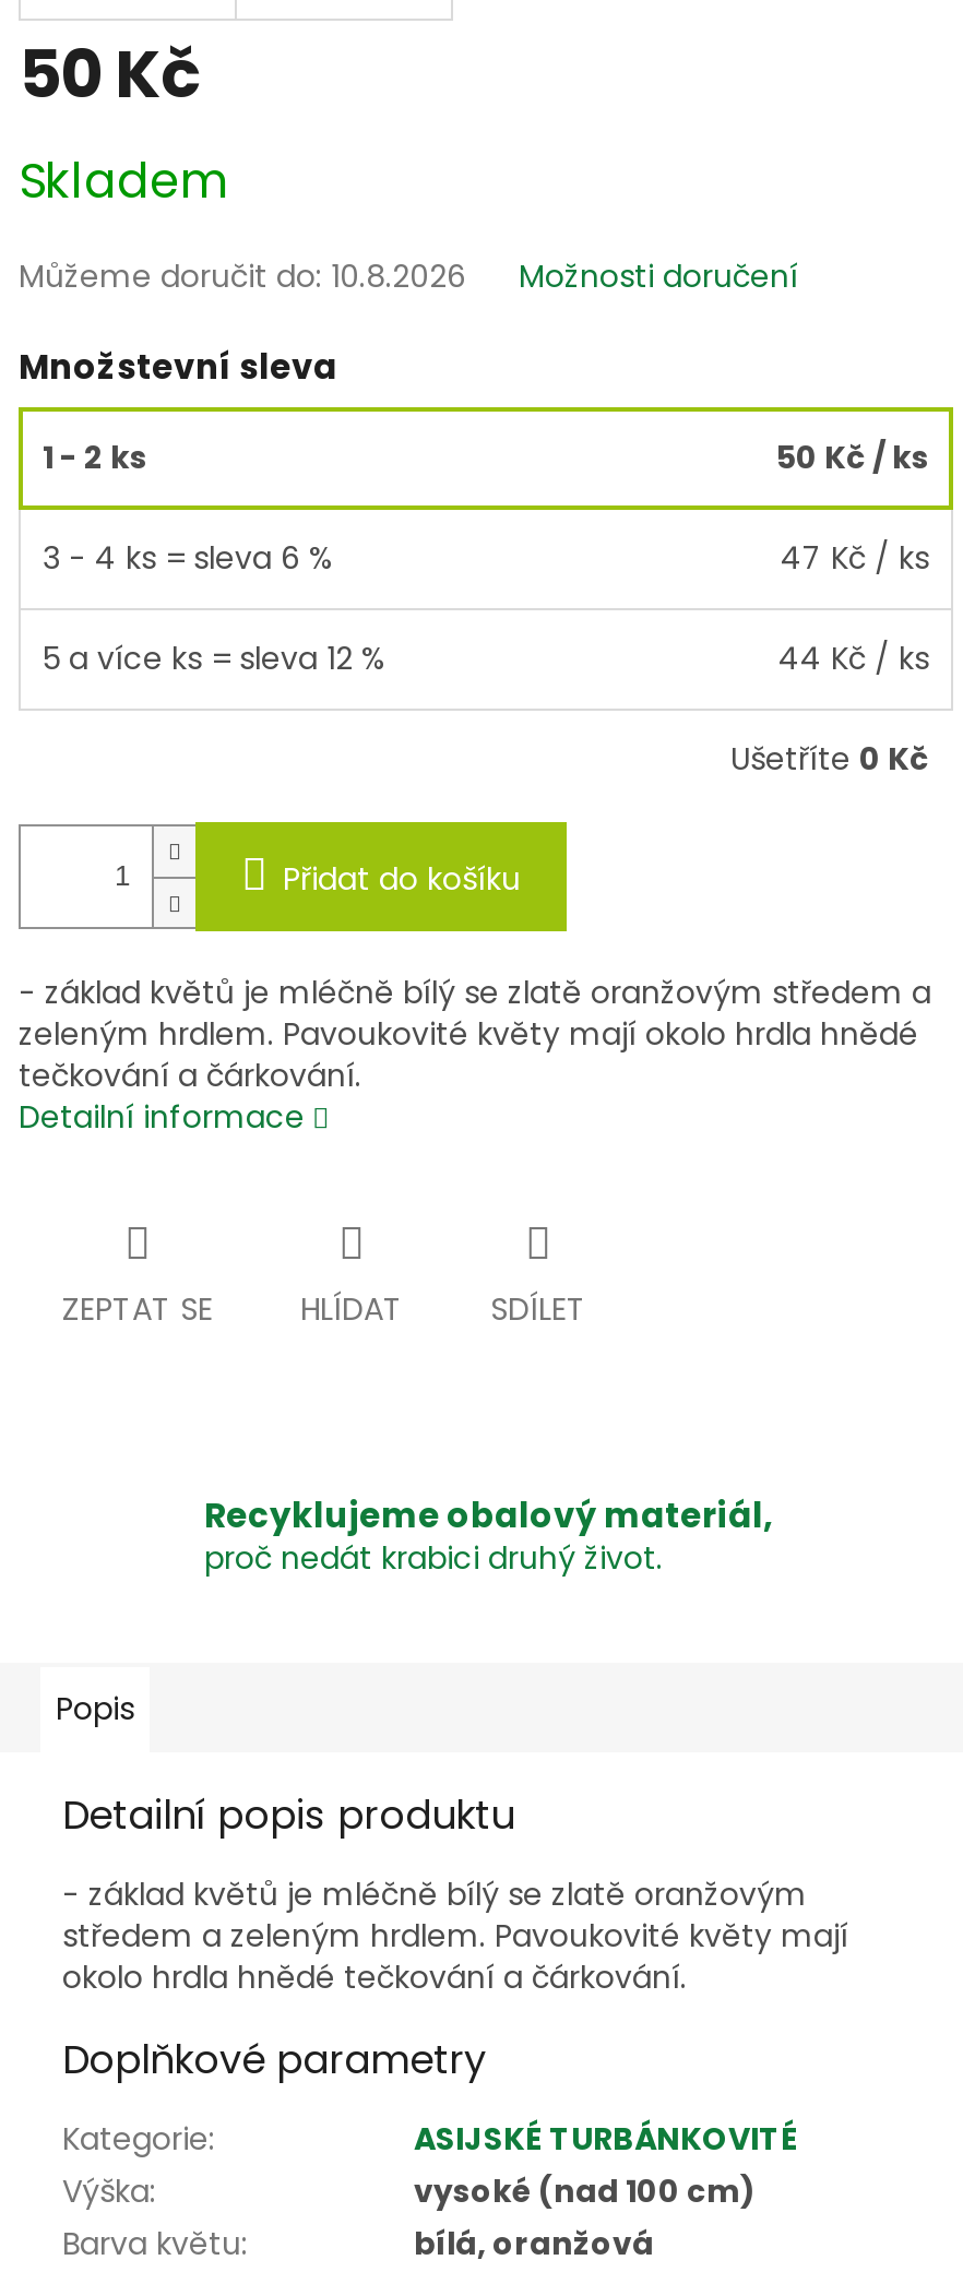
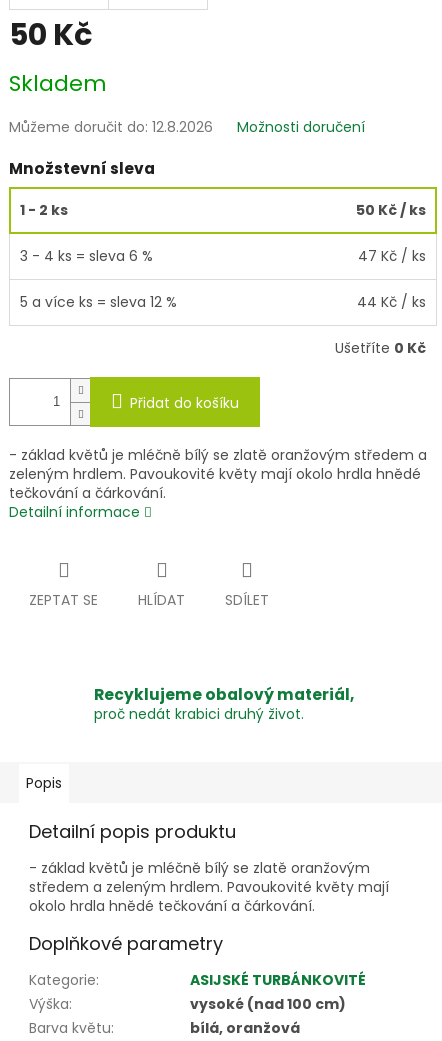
- Můžeme doručit do: 10.8.2026
+ Můžeme doručit do: 12.8.2026
